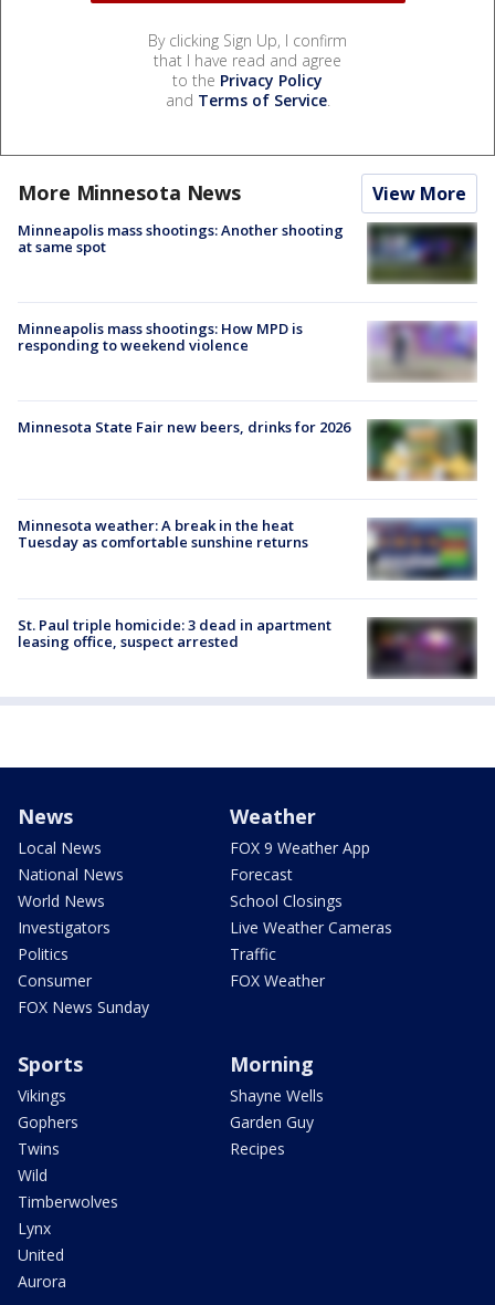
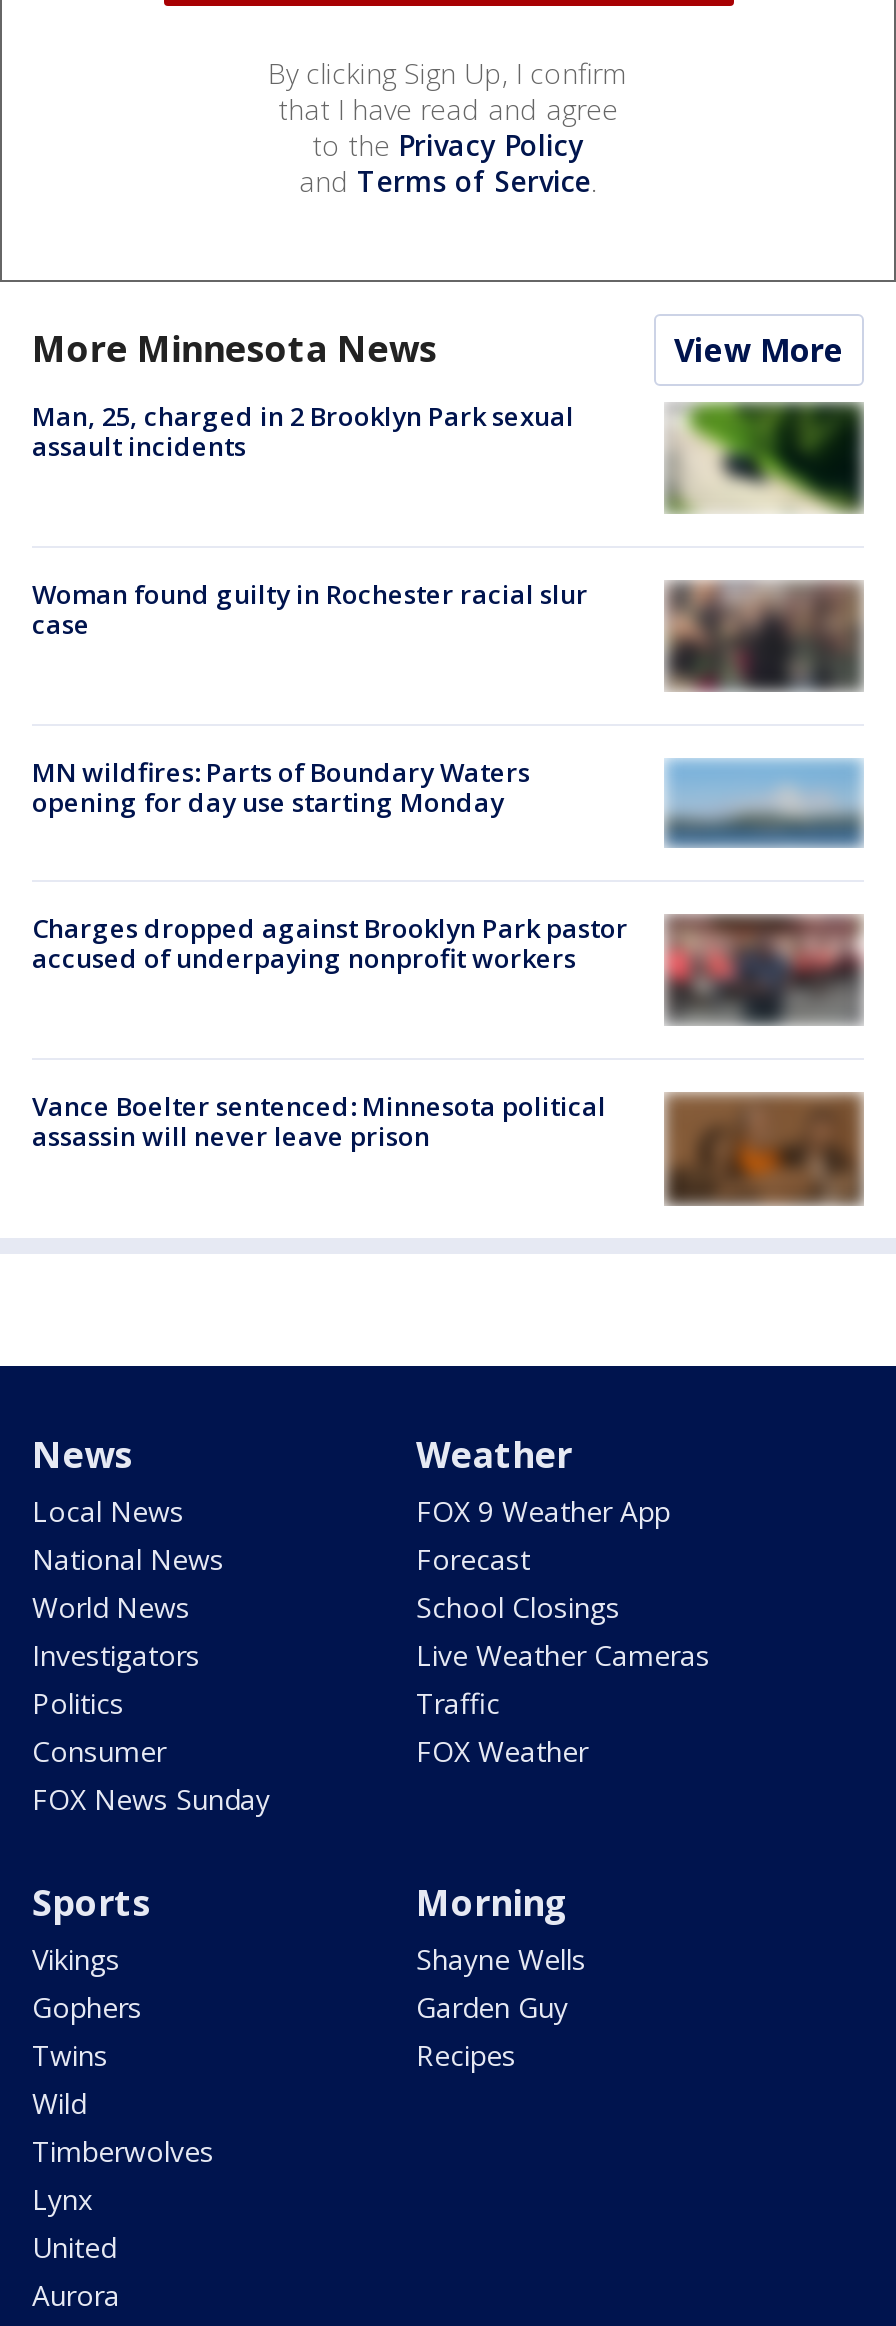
- Minneapolis mass shootings: Another shooting
- at same spot
+ Man, 25, charged in 2 Brooklyn Park sexual
+ assault incidents

- [image]
+ [image]

- Minneapolis mass shootings: How MPD is
- responding to weekend violence
+ Woman found guilty in Rochester racial slur
+ case

- [image]
+ [image]

- Minnesota State Fair new beers, drinks for 2026
+ MN wildfires: Parts of Boundary Waters
+ opening for day use starting Monday

- [image]
+ [image]

- Minnesota weather: A break in the heat
- Tuesday as comfortable sunshine returns
+ Charges dropped against Brooklyn Park pastor
+ accused of underpaying nonprofit workers

- [image]
+ [image]

- [image]
- St. Paul triple homicide: 3 dead in apartment
- leasing office, suspect arrested
+ [image]
+ Vance Boelter sentenced: Minnesota political
+ assassin will never leave prison
